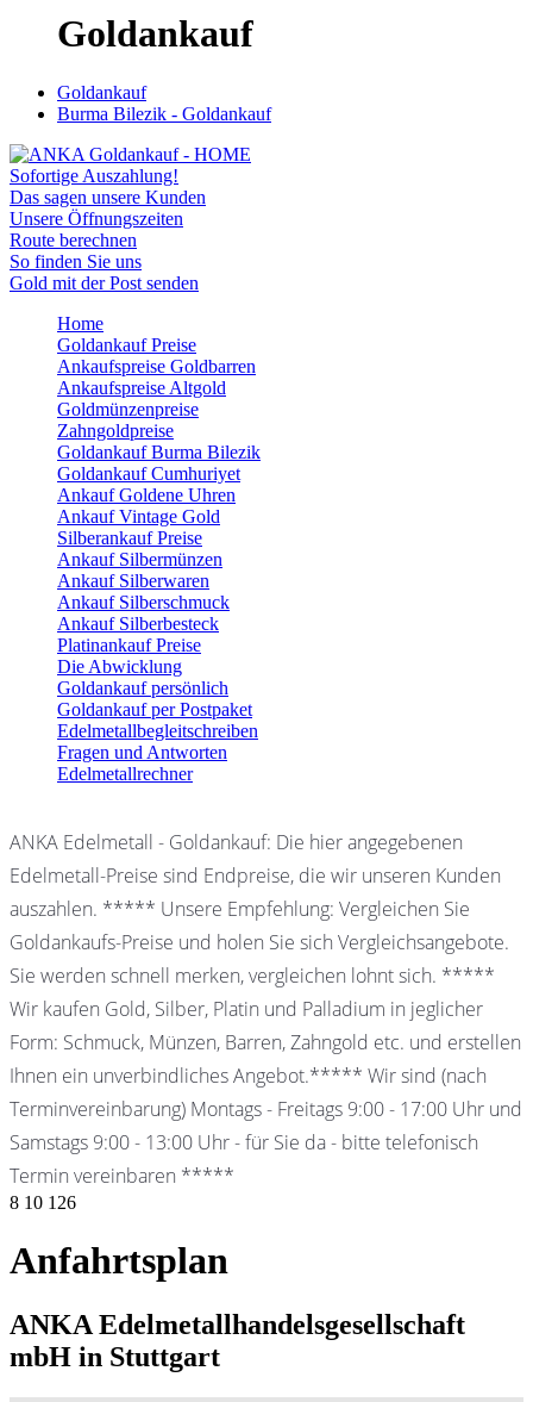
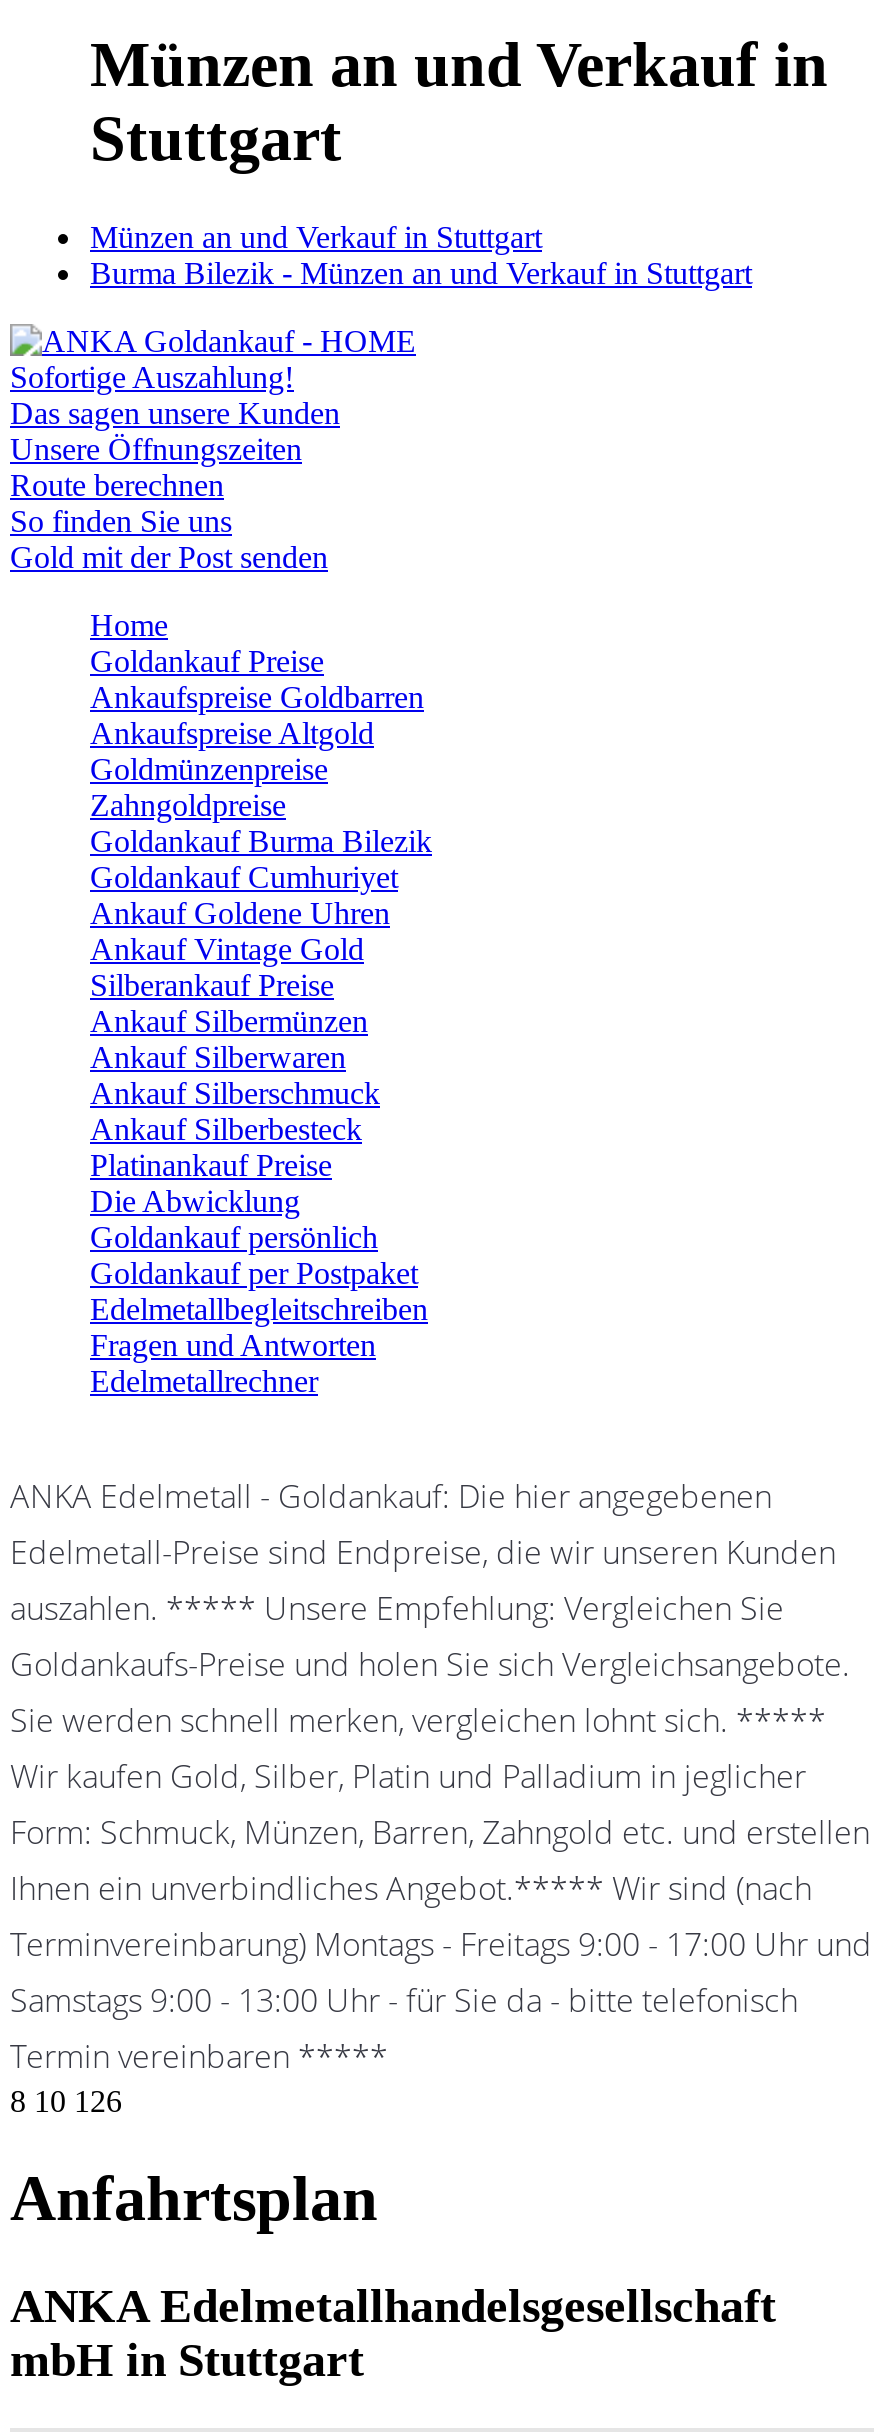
- Goldankauf
+ Münzen an und Verkauf in
+ Stuttgart

- Goldankauf
- Burma Bilezik - Goldankauf
+ Münzen an und Verkauf in Stuttgart
+ Burma Bilezik - Münzen an und Verkauf in Stuttgart
